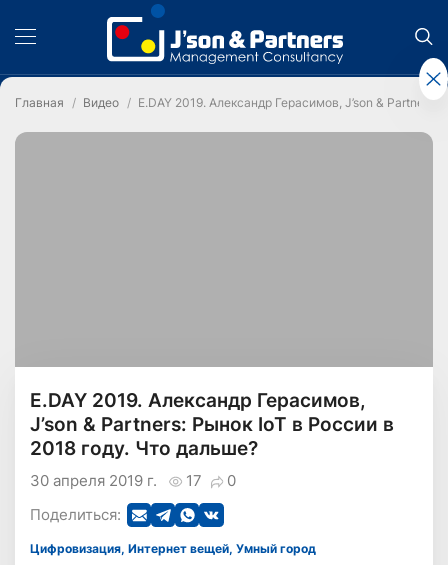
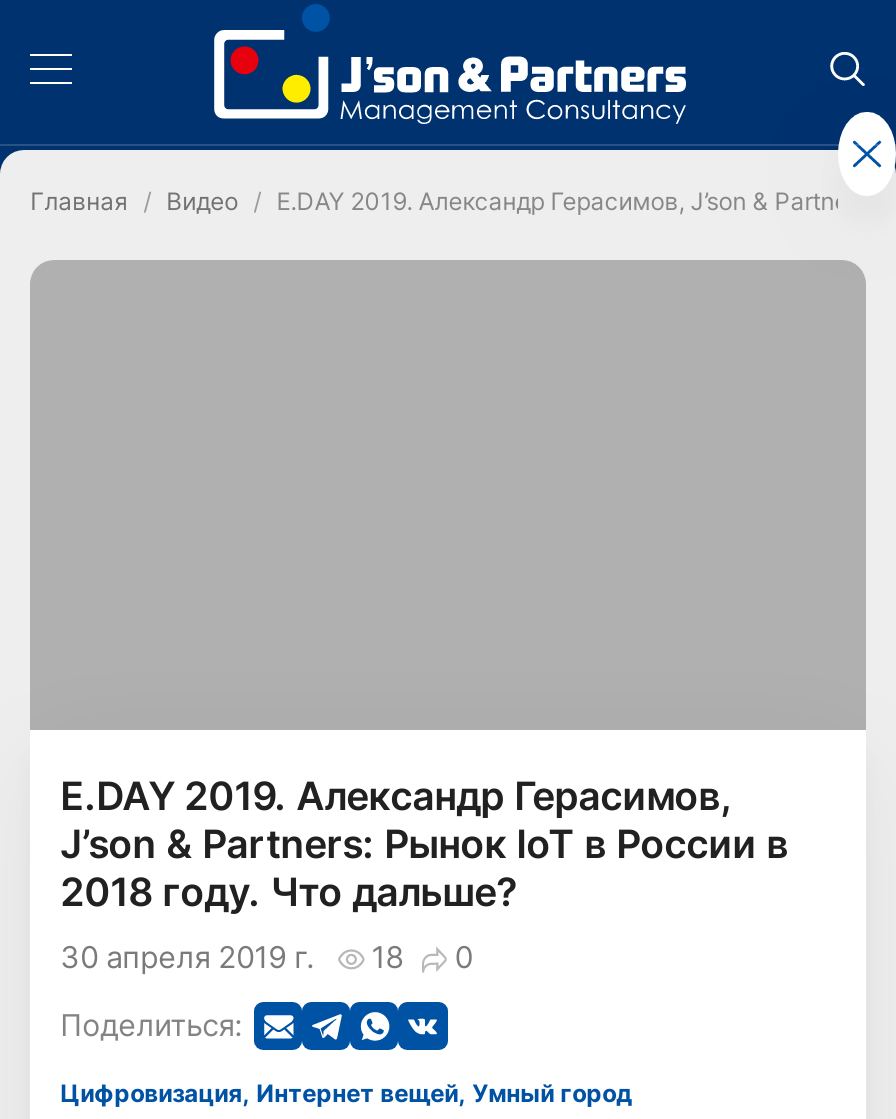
- 30 апреля 2019 г. 17 0
+ 30 апреля 2019 г. 18 0
